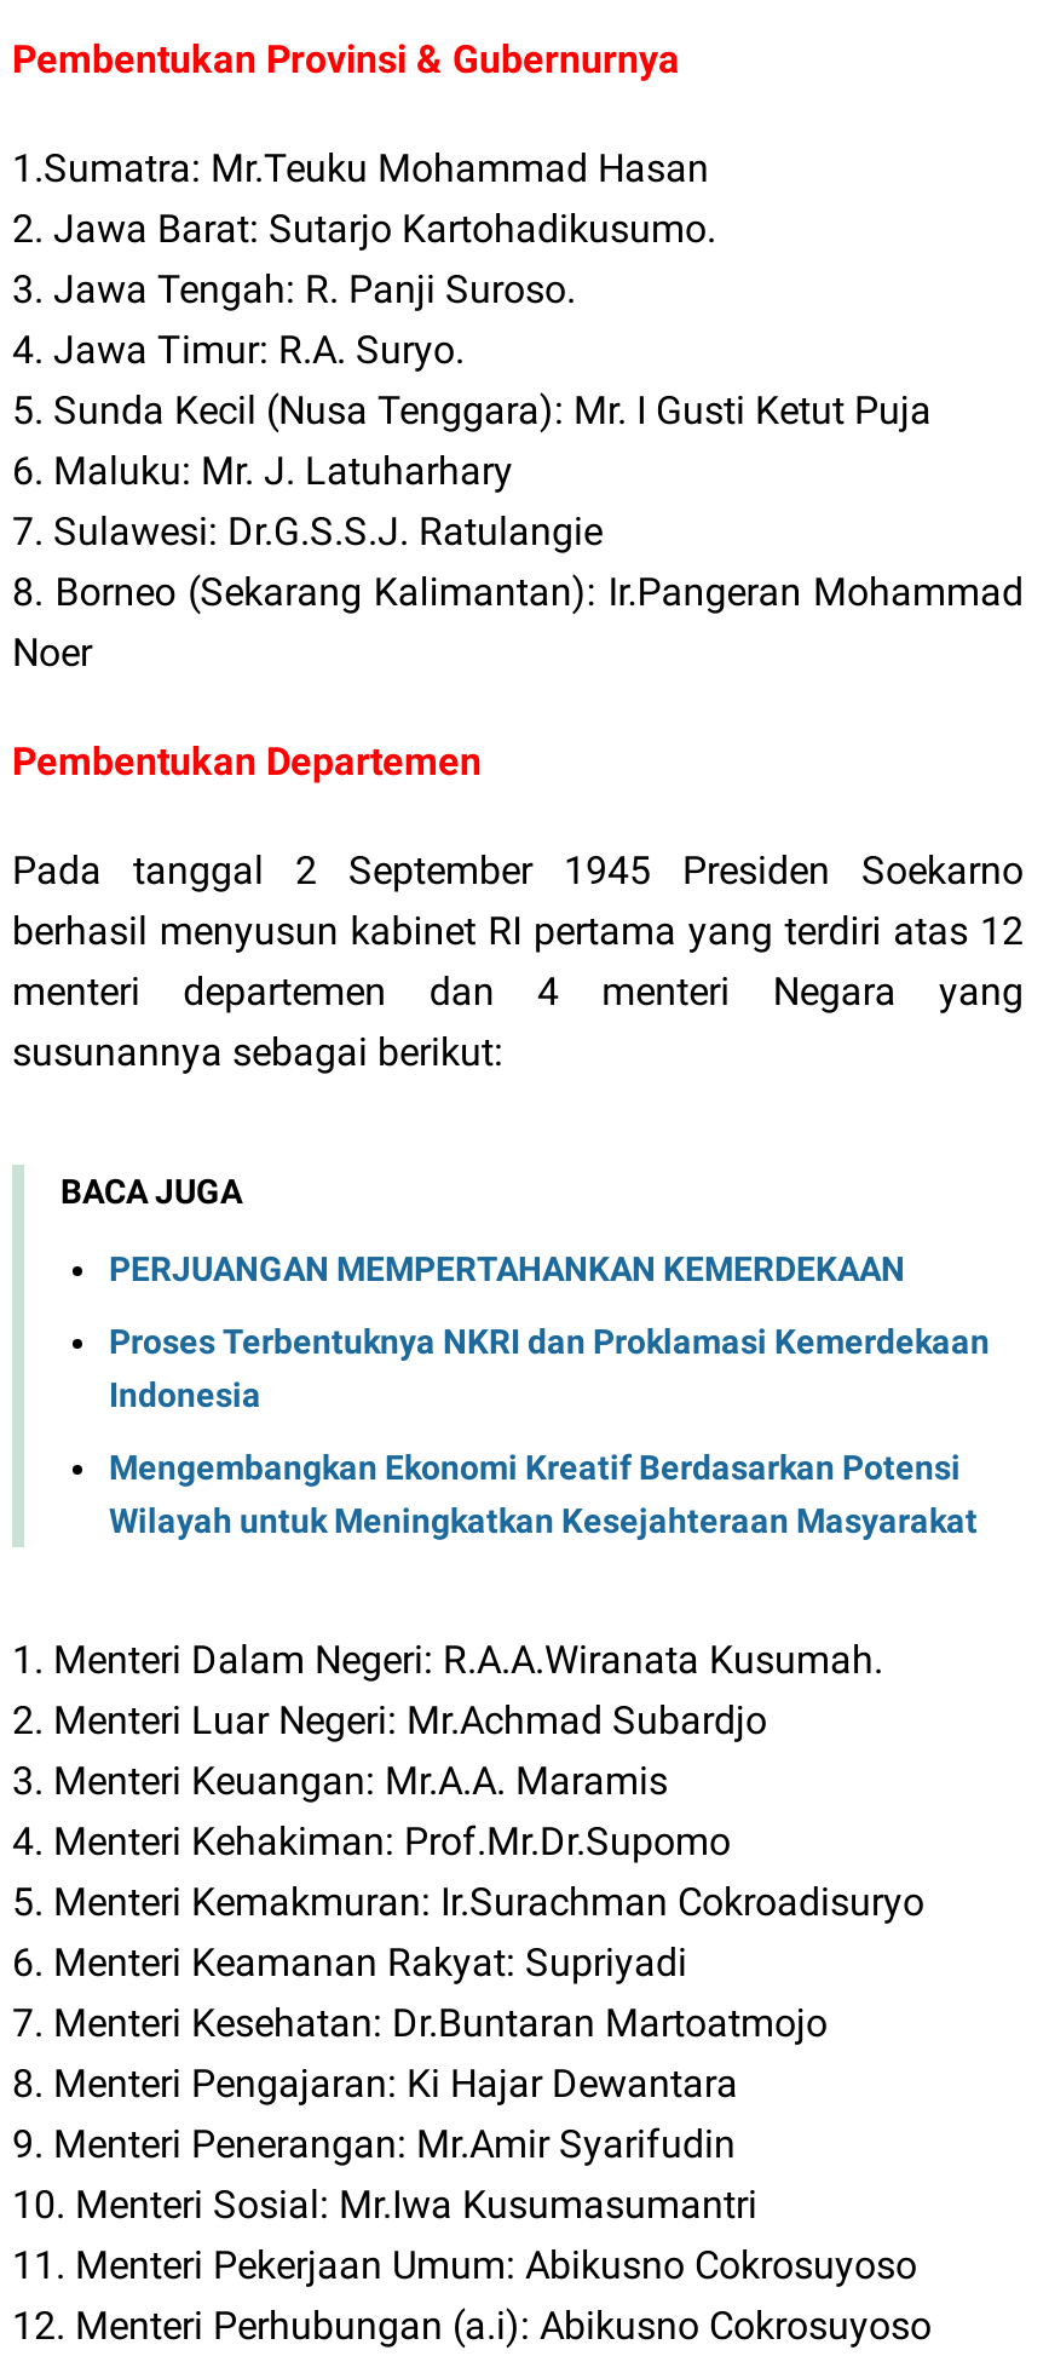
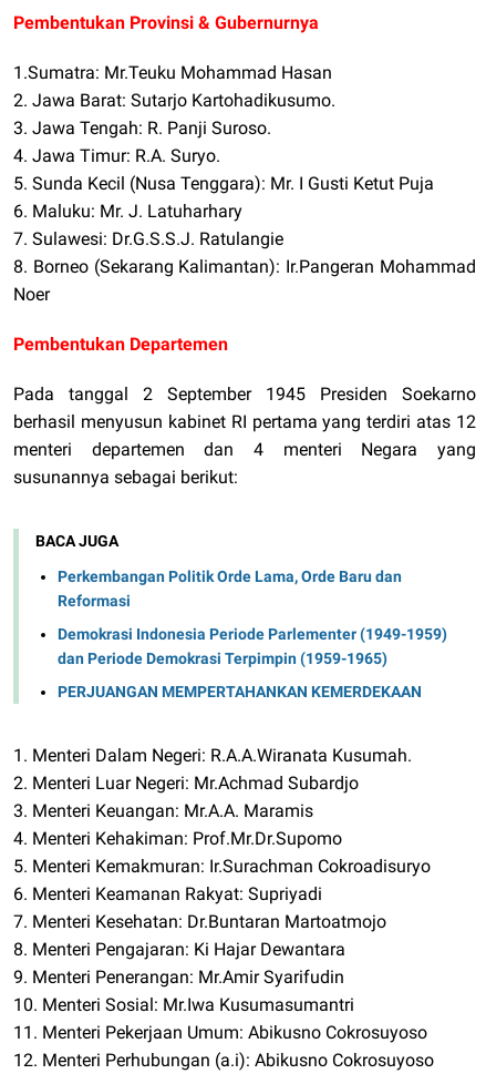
+ Perkembangan Politik Orde Lama, Orde Baru dan
+ Reformasi
+ Demokrasi Indonesia Periode Parlementer (1949-1959)
+ dan Periode Demokrasi Terpimpin (1959-1965)

moved down: PERJUANGAN MEMPERTAHANKAN KEMERDEKAAN

- Proses Terbentuknya NKRI dan Proklamasi Kemerdekaan
- Indonesia
- Mengembangkan Ekonomi Kreatif Berdasarkan Potensi
- Wilayah untuk Meningkatkan Kesejahteraan Masyarakat
